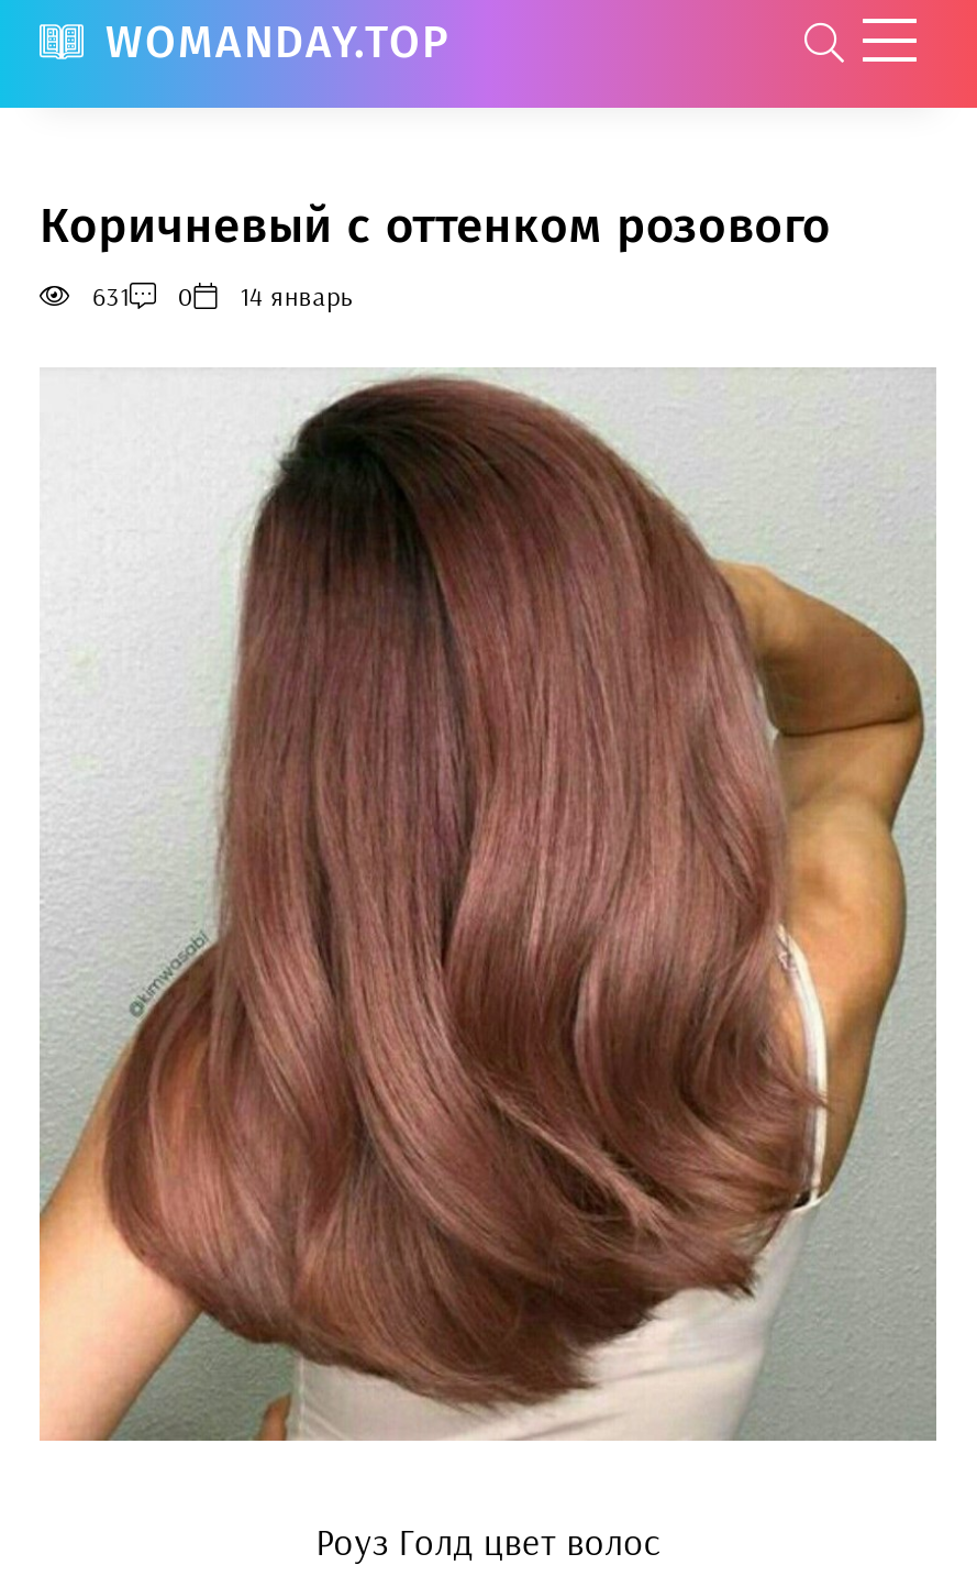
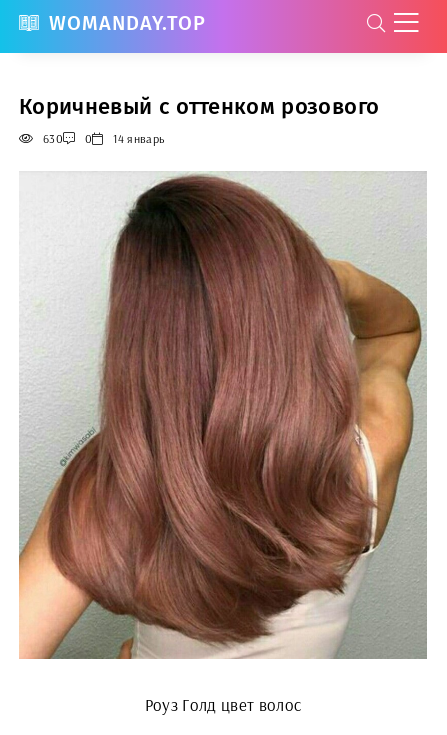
- 631 0 14 январь
+ 630 0 14 январь
